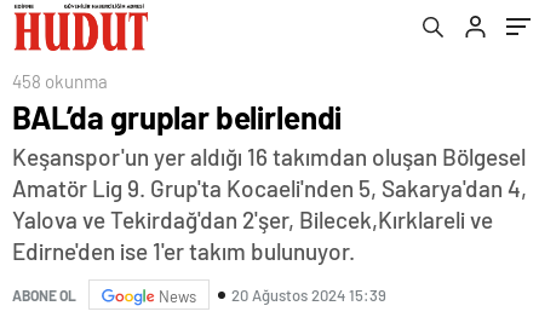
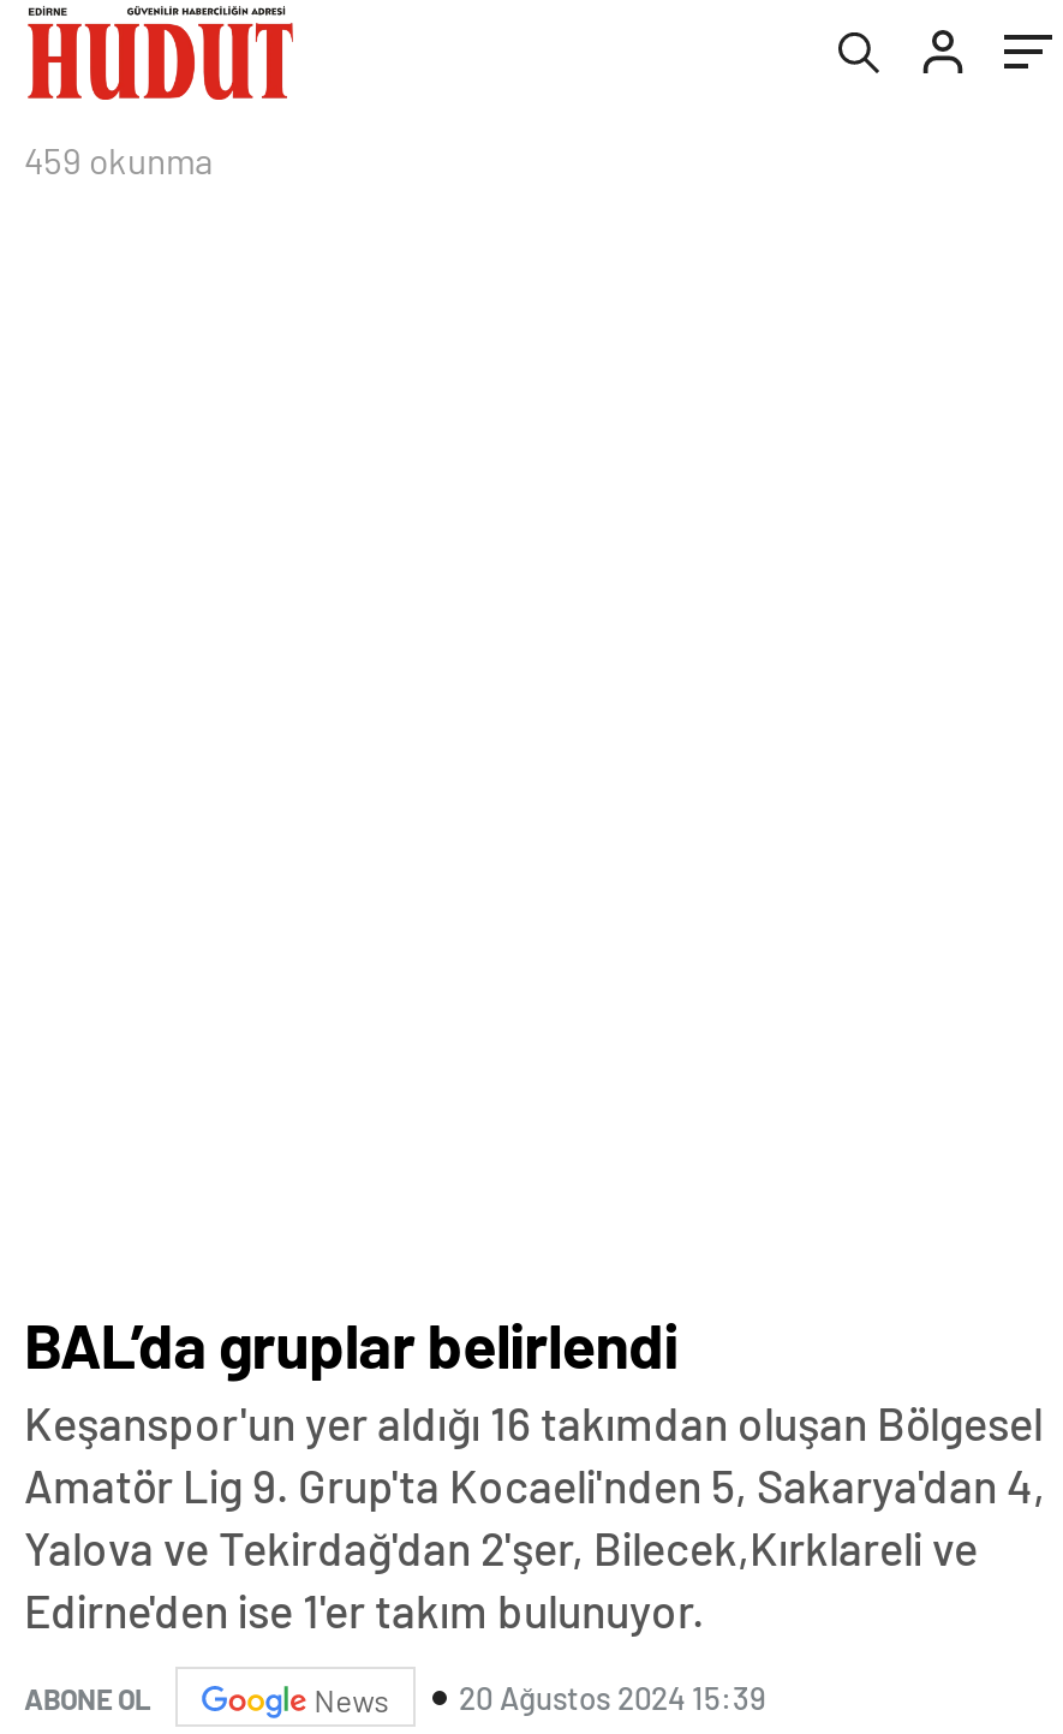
- 458 okunma
+ 459 okunma
